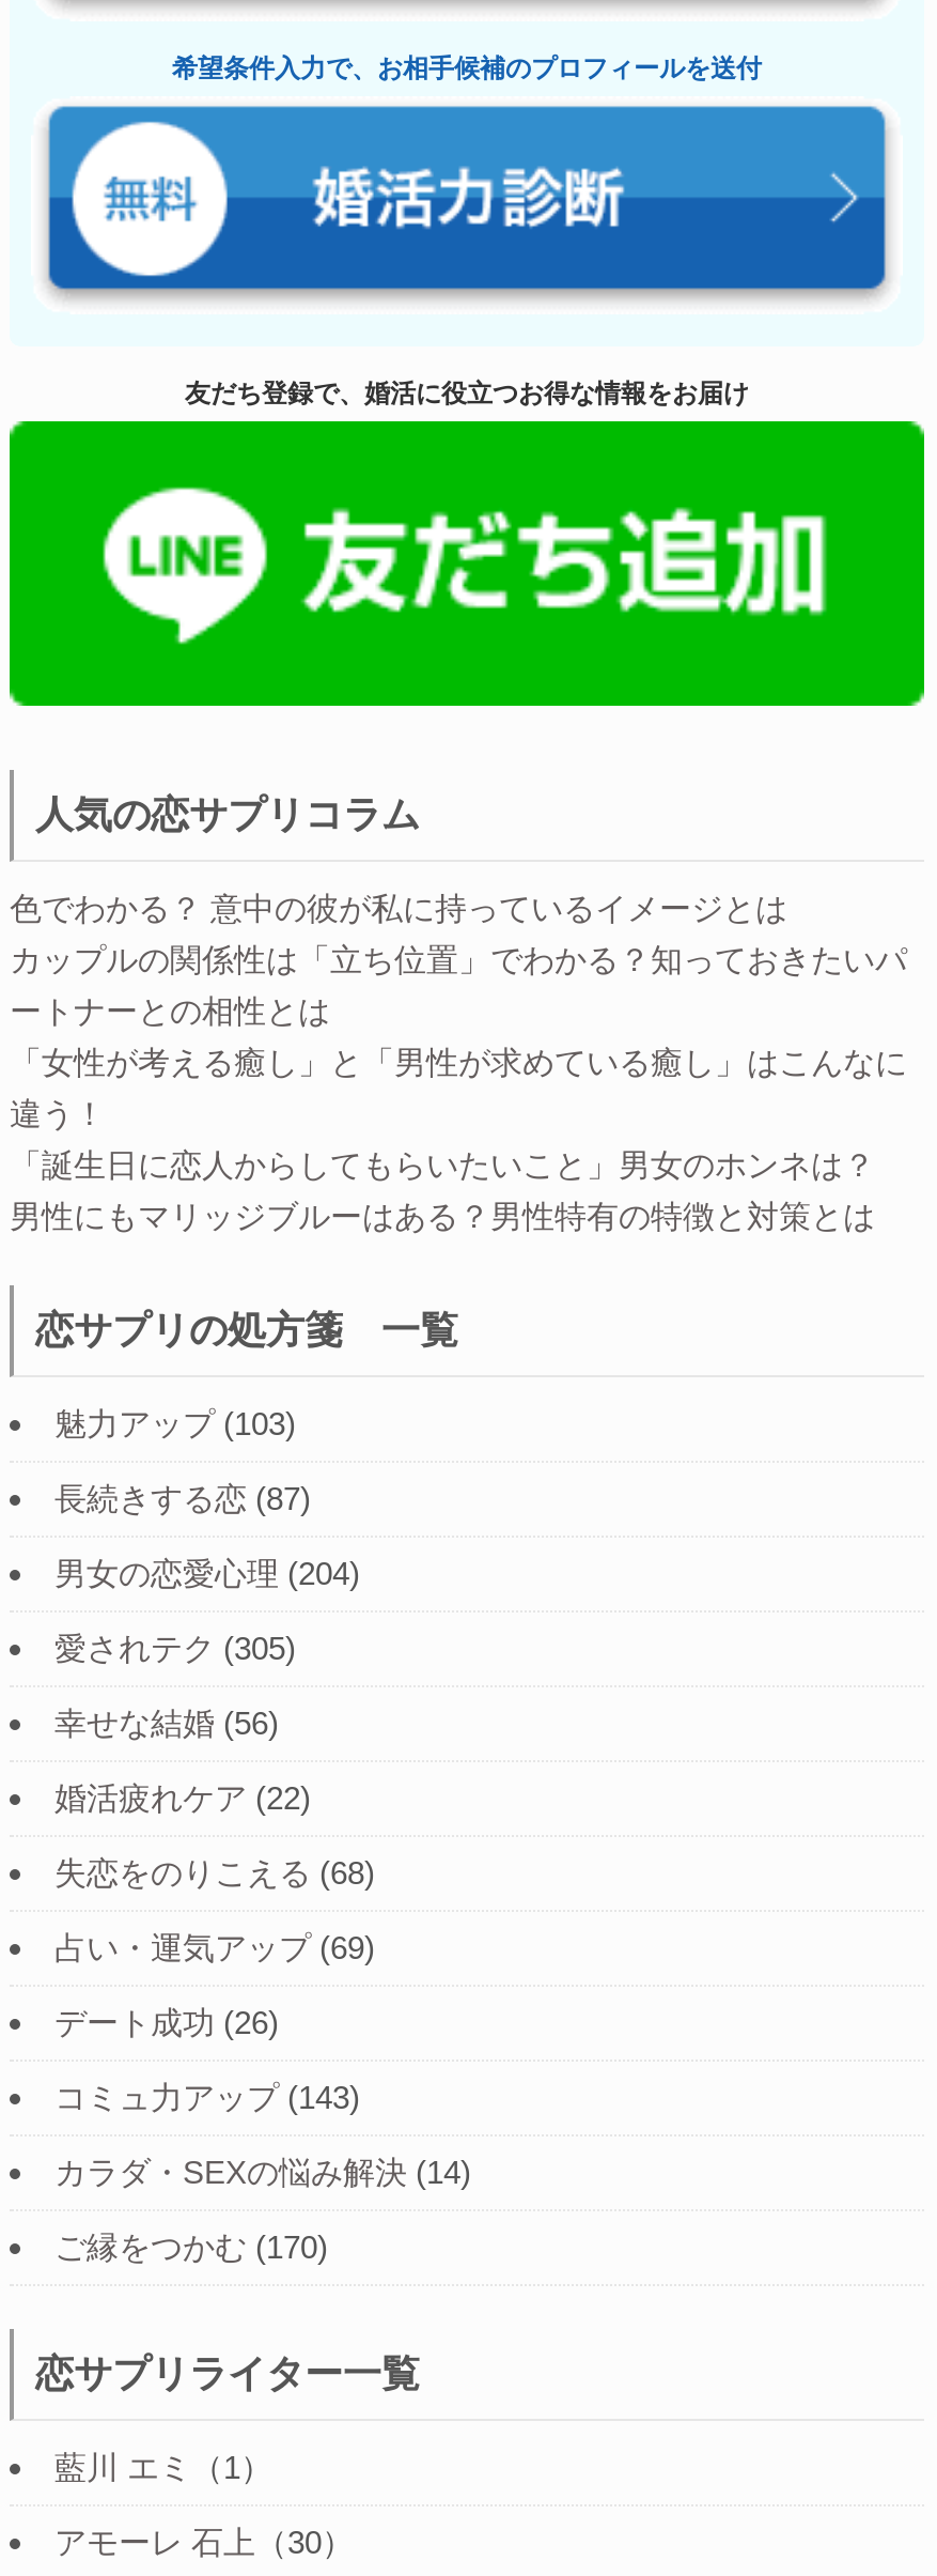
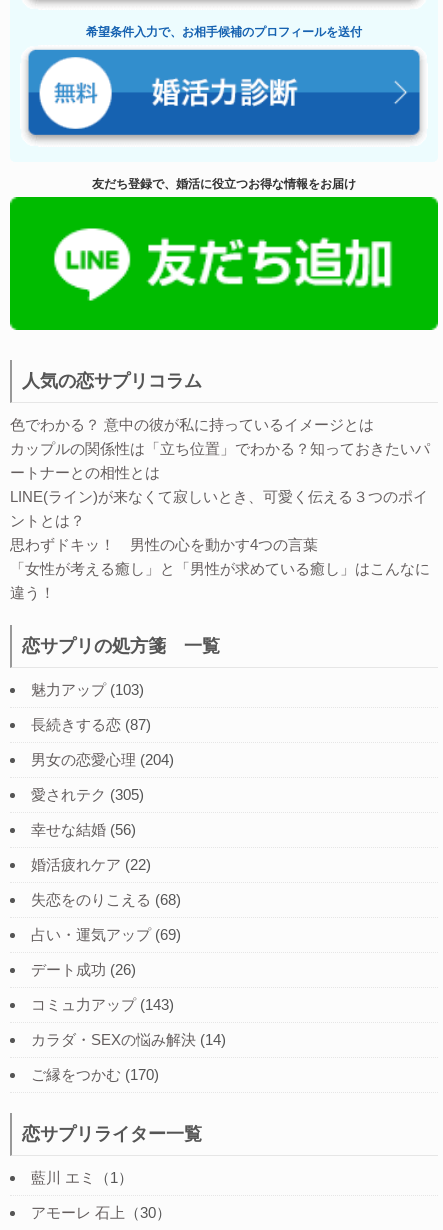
+ LINE(ライン)が来なくて寂しいとき、可愛く伝える３つのポイ
+ ントとは？
+ 思わずドキッ！ 男性の心を動かす4つの言葉

moved down: 「女性が考える癒し」と「男性が求めている癒し」はこんなに | 違う！

- 「誕生日に恋人からしてもらいたいこと」男女のホンネは？
- 男性にもマリッジブルーはある？男性特有の特徴と対策とは
